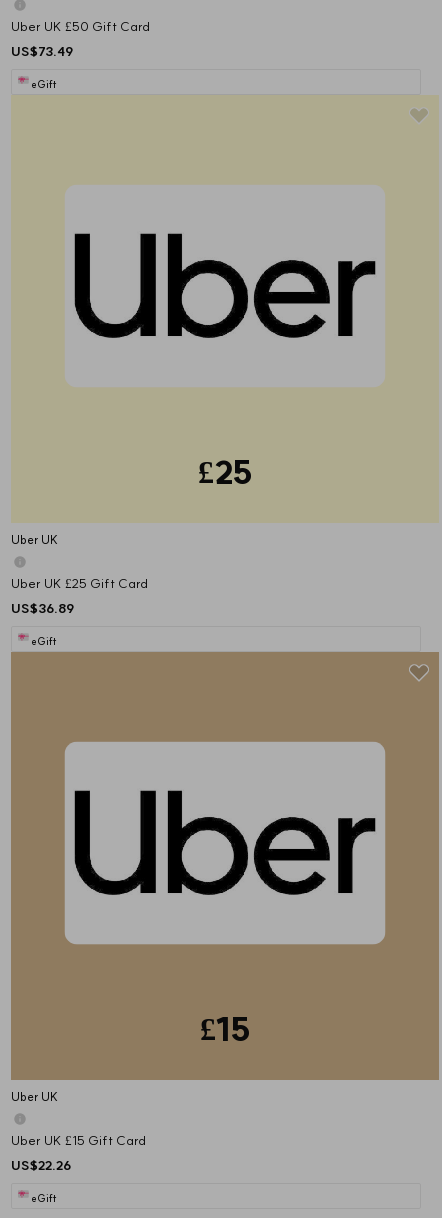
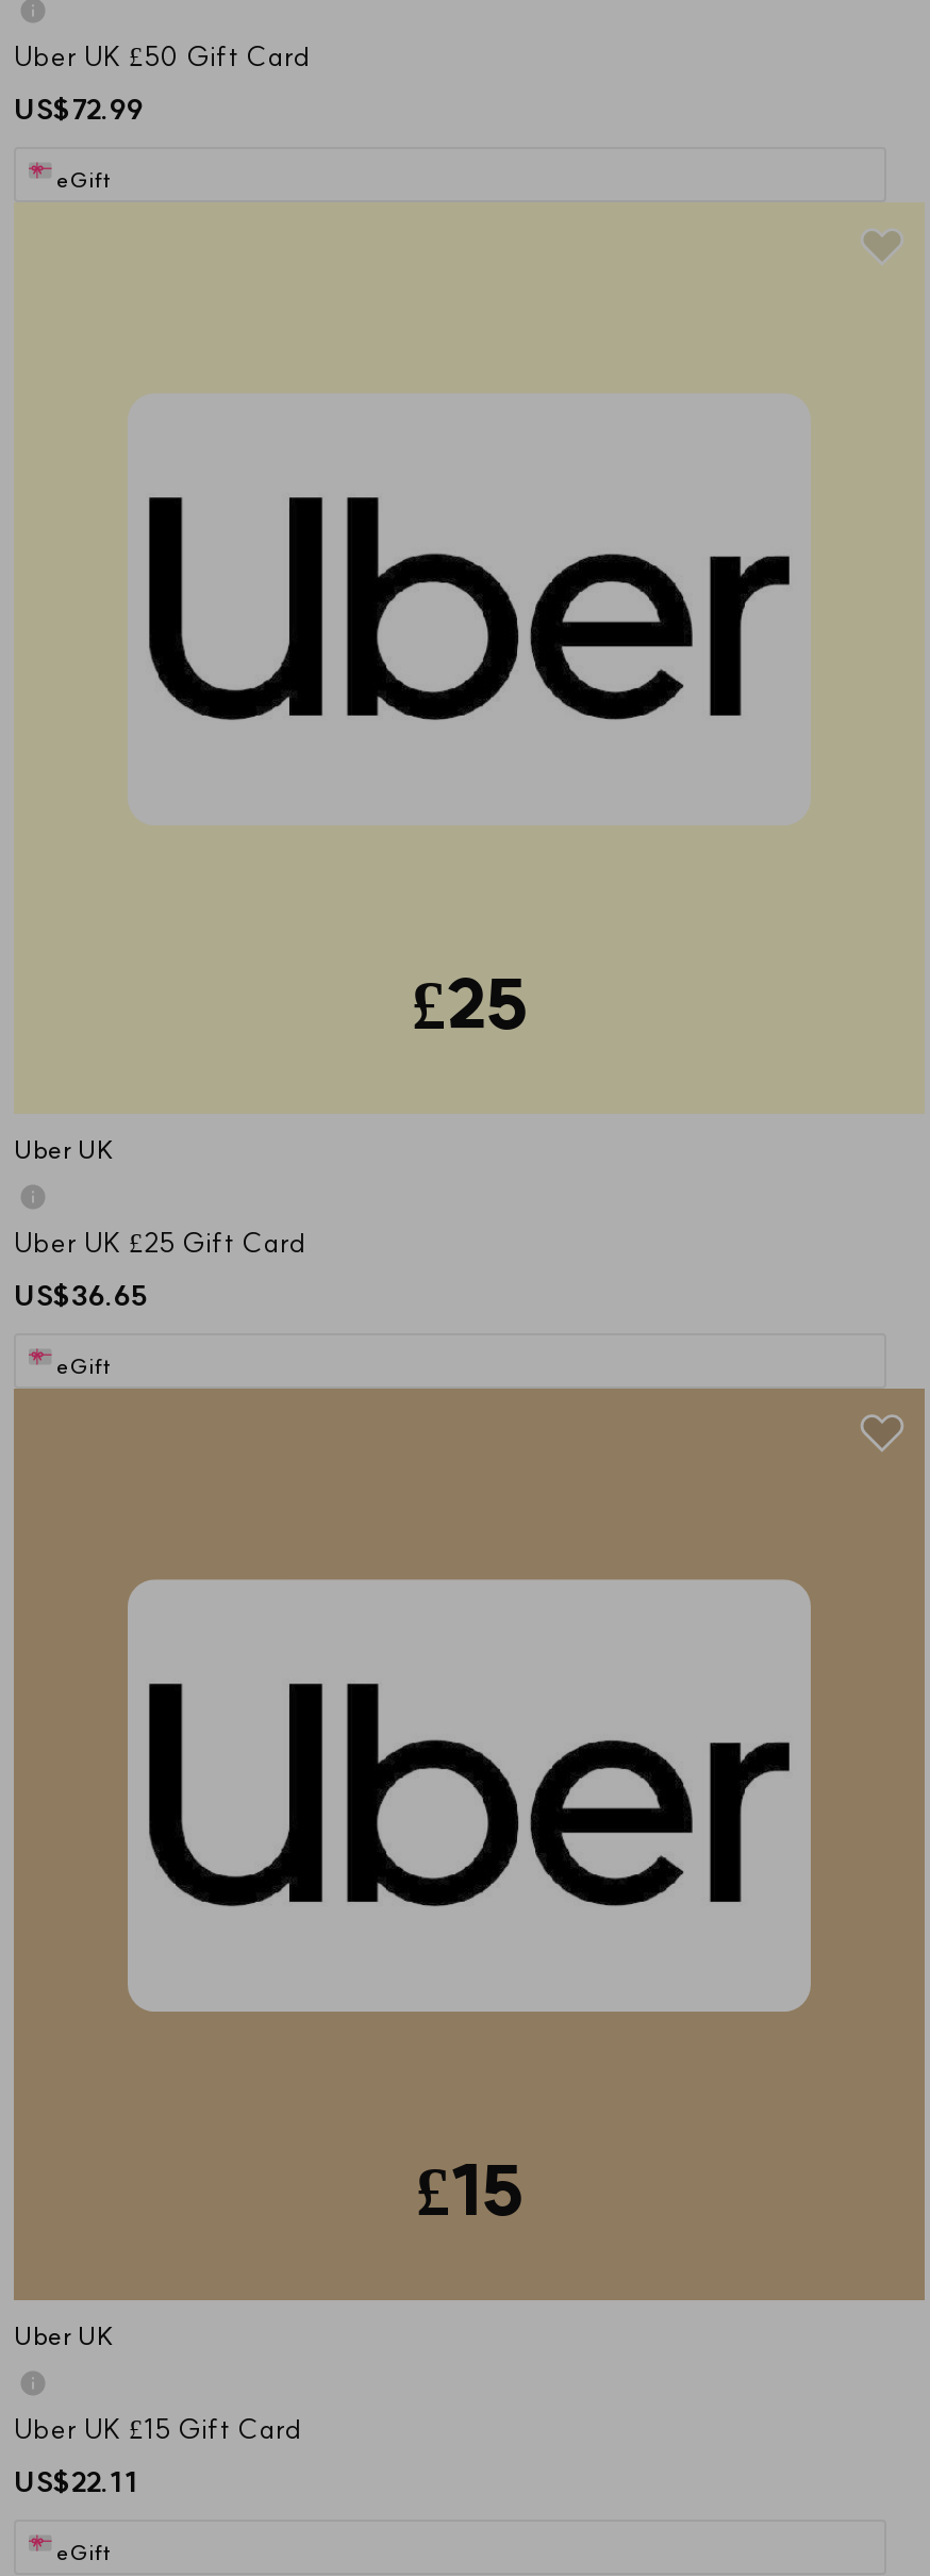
- US$73.49
+ US$72.99

- US$36.89
+ US$36.65

- US$22.26
+ US$22.11
